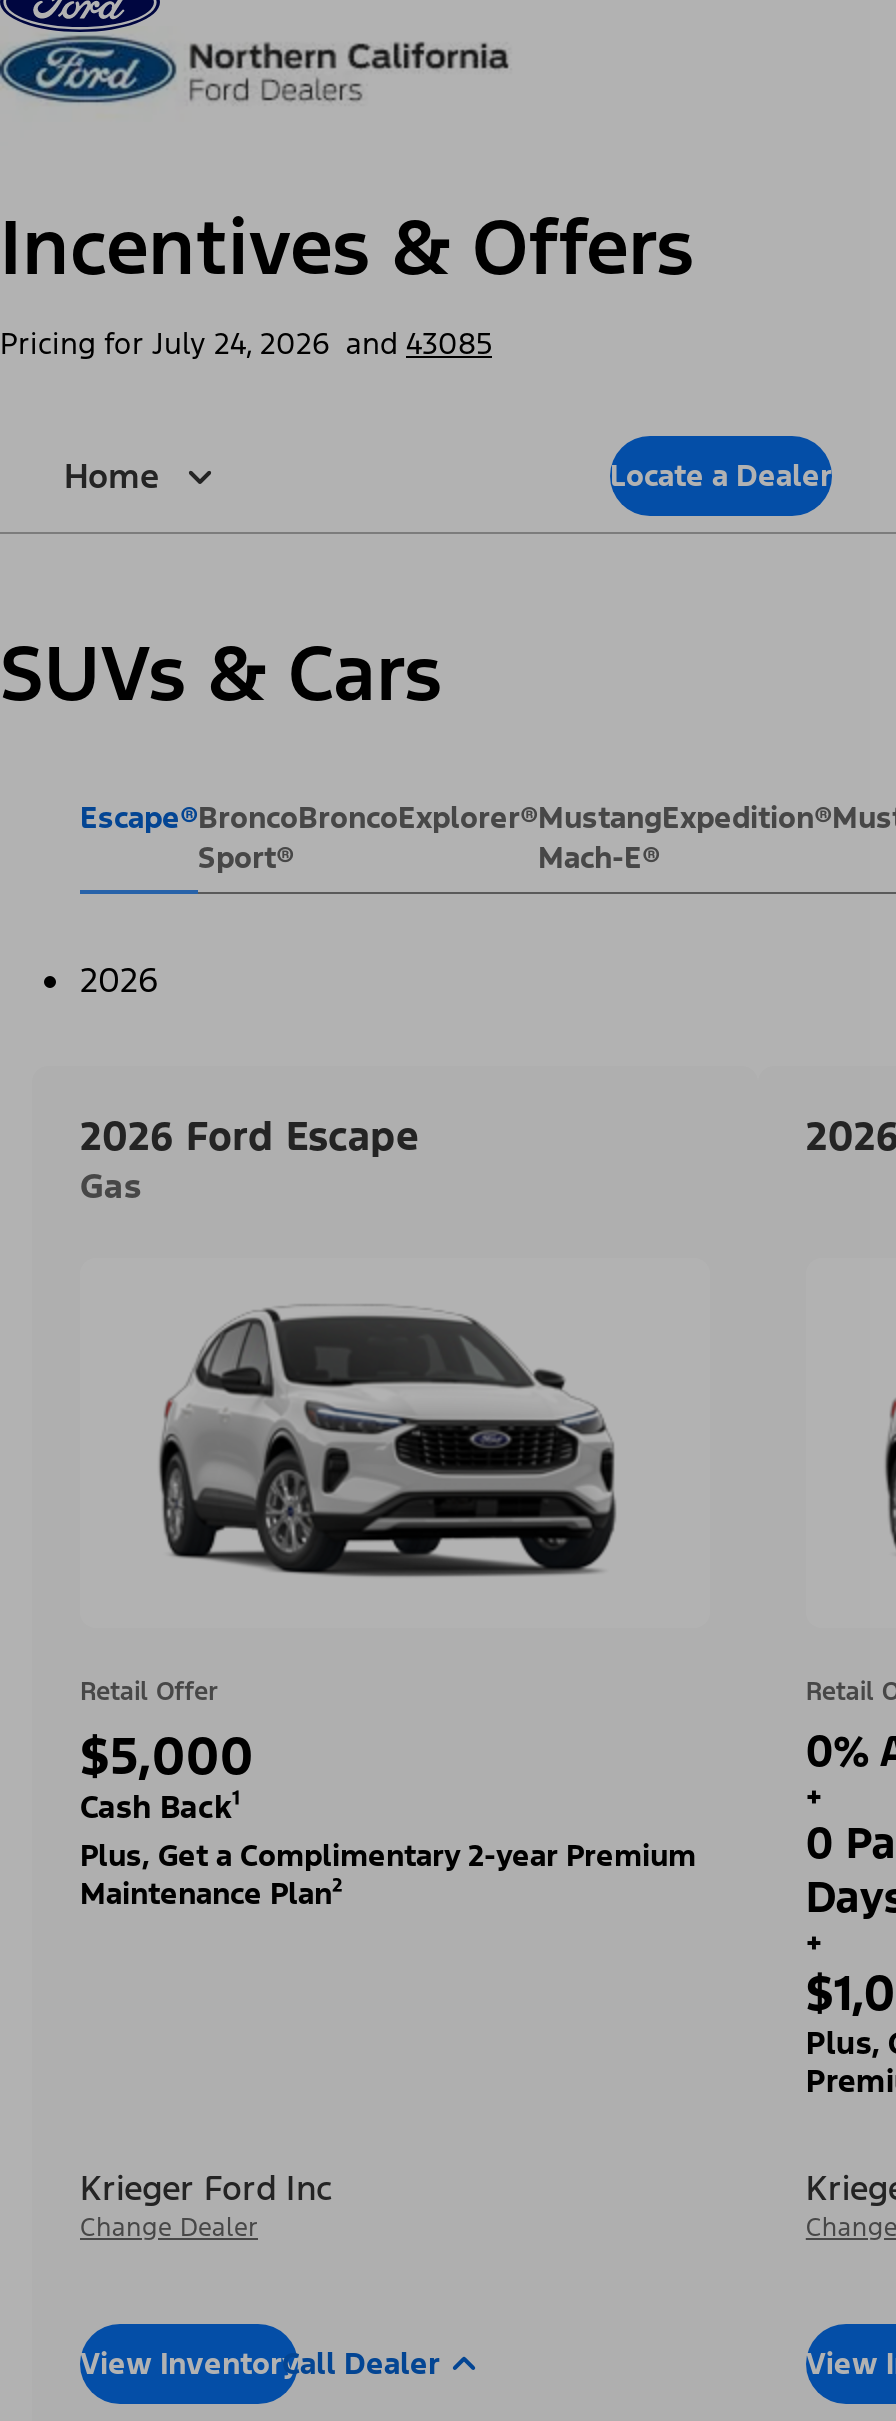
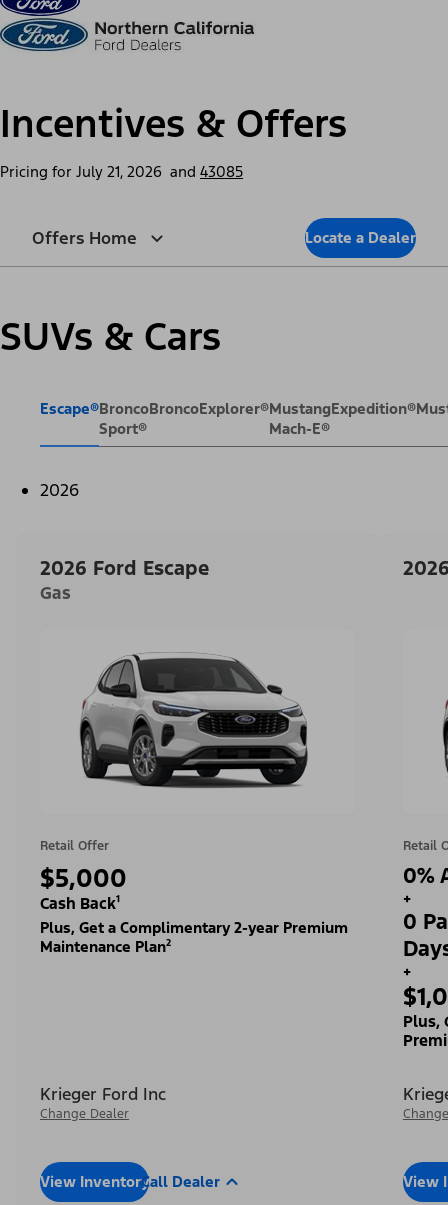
- Pricing for July 24, 2026 and 43085
+ Pricing for July 21, 2026 and 43085

- Home
+ Offers Home
